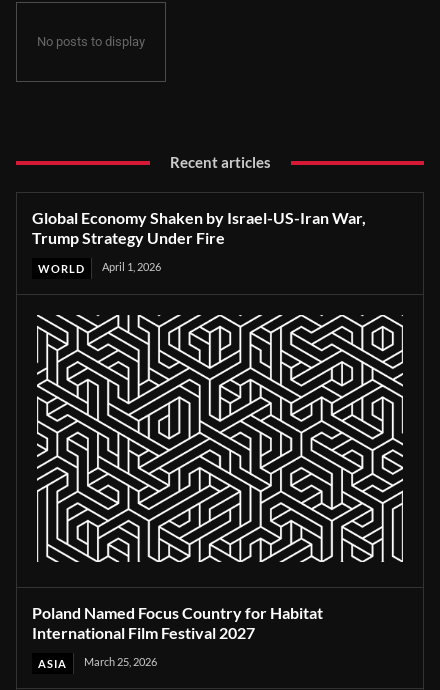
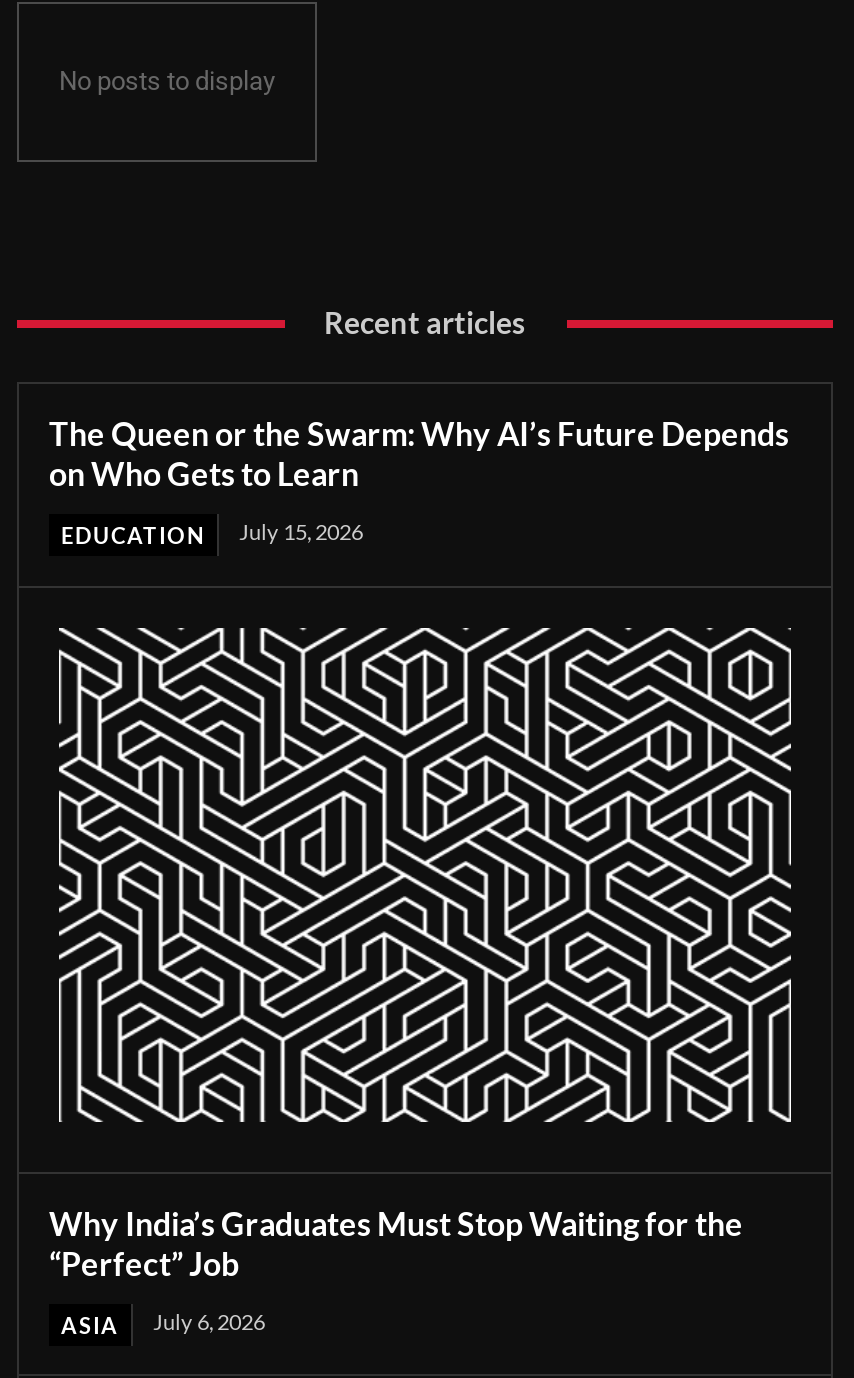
- Global Economy Shaken by Israel-US-Iran War,
- Trump Strategy Under Fire
+ The Queen or the Swarm: Why AI’s Future Depends
+ on Who Gets to Learn

- WORLD
- April 1, 2026
+ EDUCATION
+ July 15, 2026

- Poland Named Focus Country for Habitat
- International Film Festival 2027
+ Why India’s Graduates Must Stop Waiting for the
+ “Perfect” Job

- ASIA March 25, 2026
+ ASIA July 6, 2026
